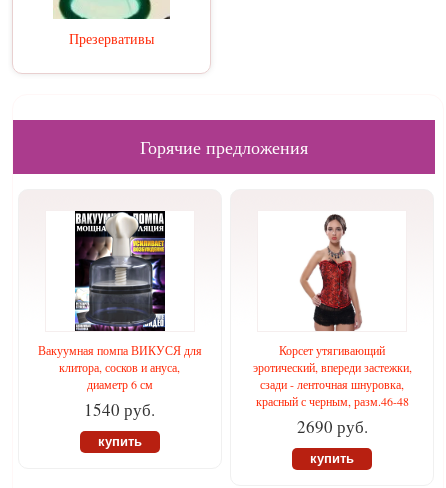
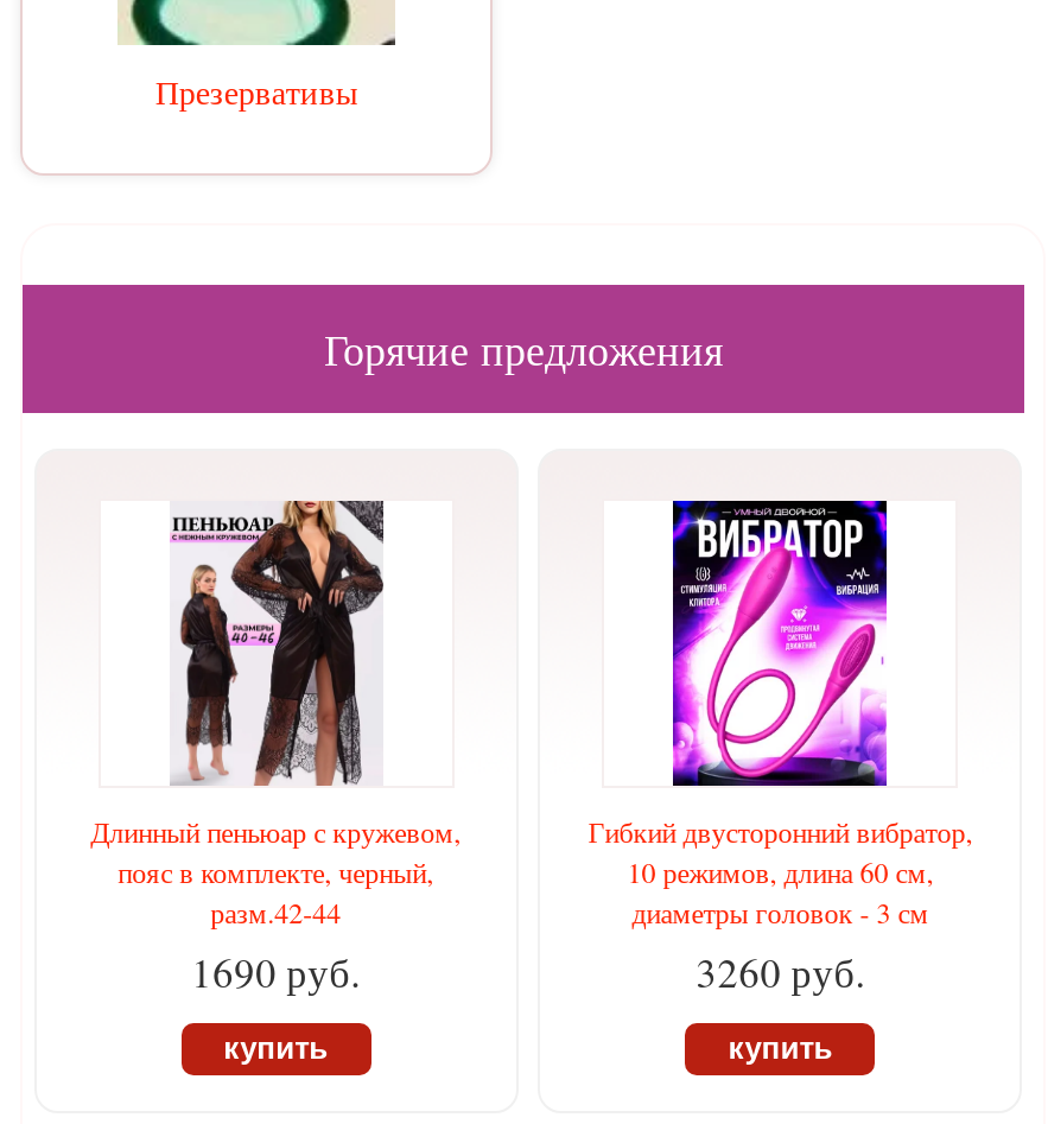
- [image]
- Вакуумная помпа ВИКУСЯ для
- клитора, сосков и ануса,
- диаметр 6 см
- 1540 руб.
+ [image]
+ Длинный пеньюар с кружевом,
+ пояс в комплекте, черный,
+ разм.42-44
+ 1690 руб.

- [image]
- Корсет утягивающий
- эротический, впереди застежки,
- сзади - ленточная шнуровка,
- красный с черным, разм.46-48
- 2690 руб.
+ [image]
+ Гибкий двусторонний вибратор,
+ 10 режимов, длина 60 см,
+ диаметры головок - 3 см
+ 3260 руб.
